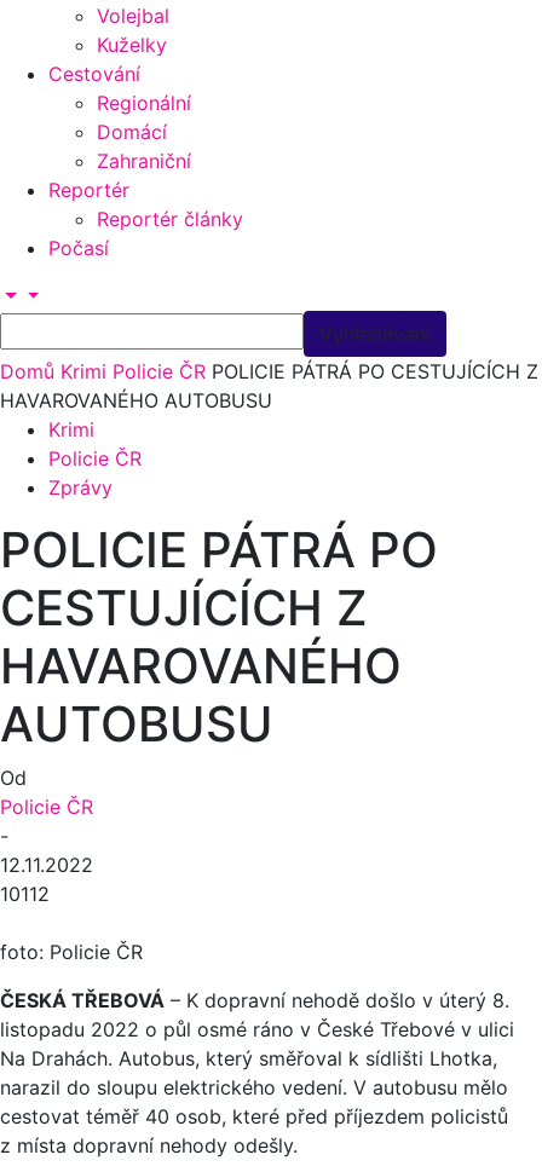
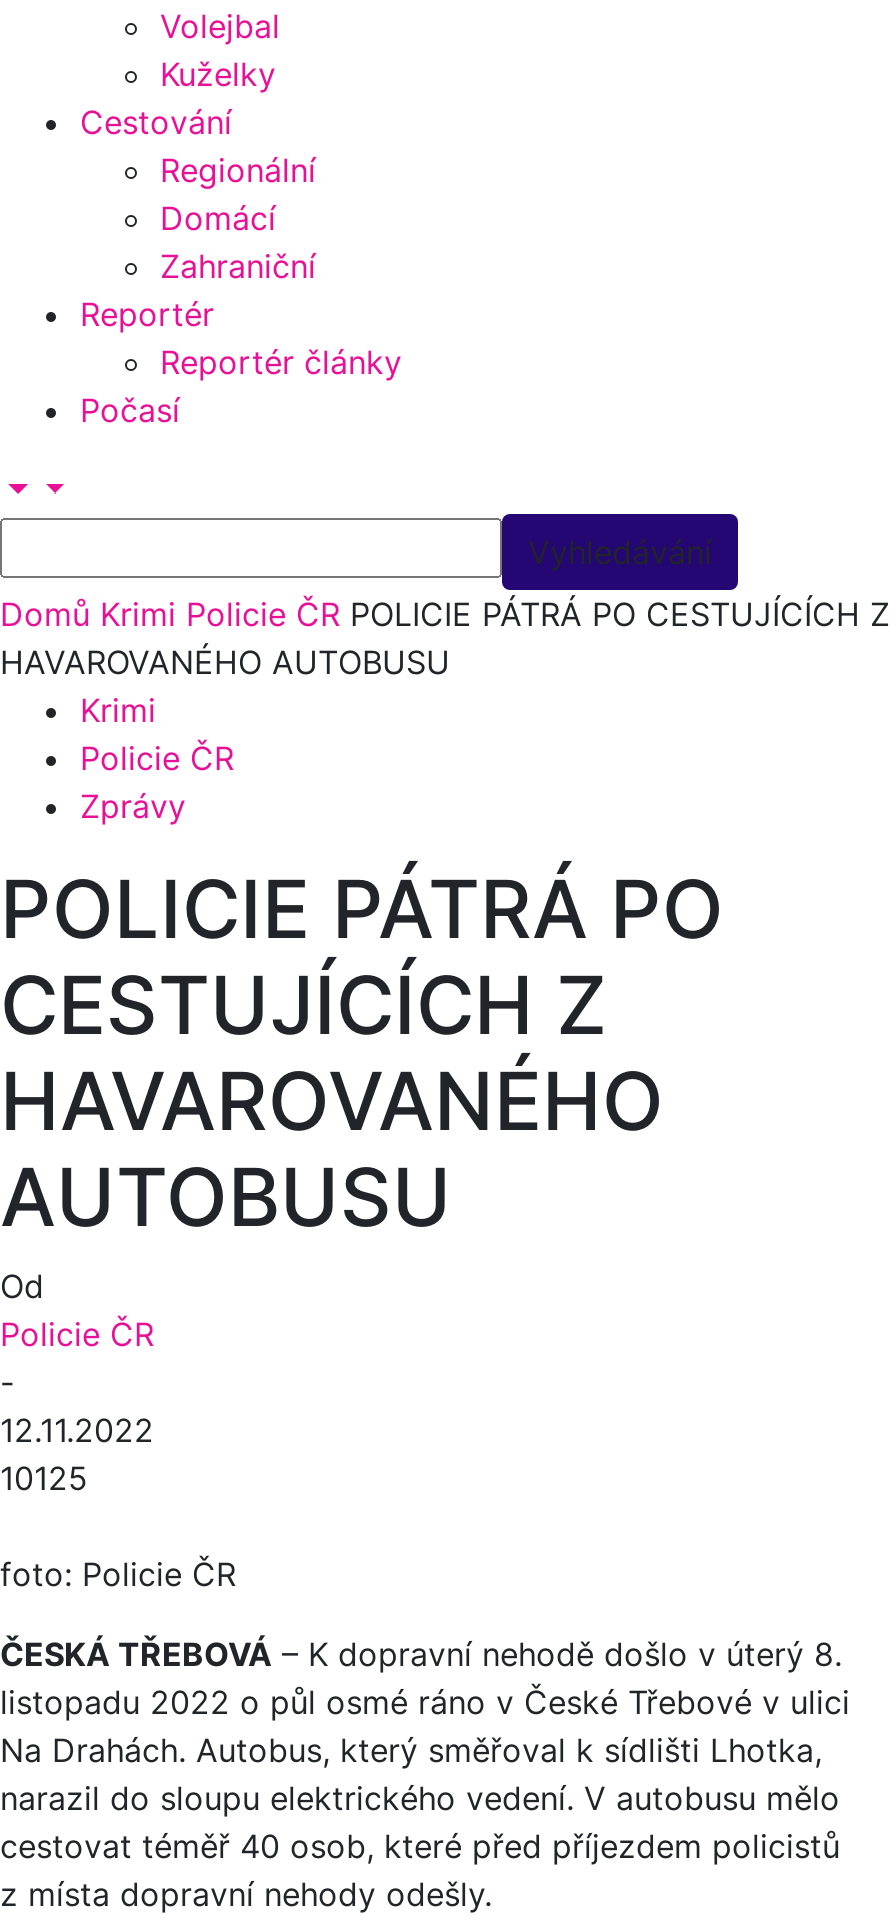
- 10112
+ 10125
